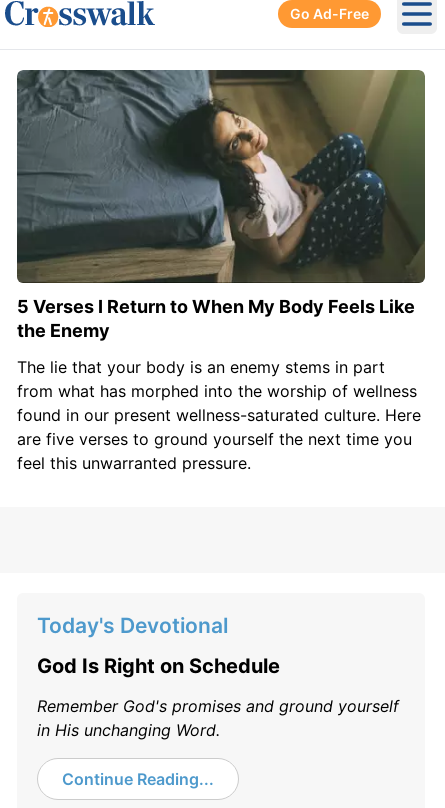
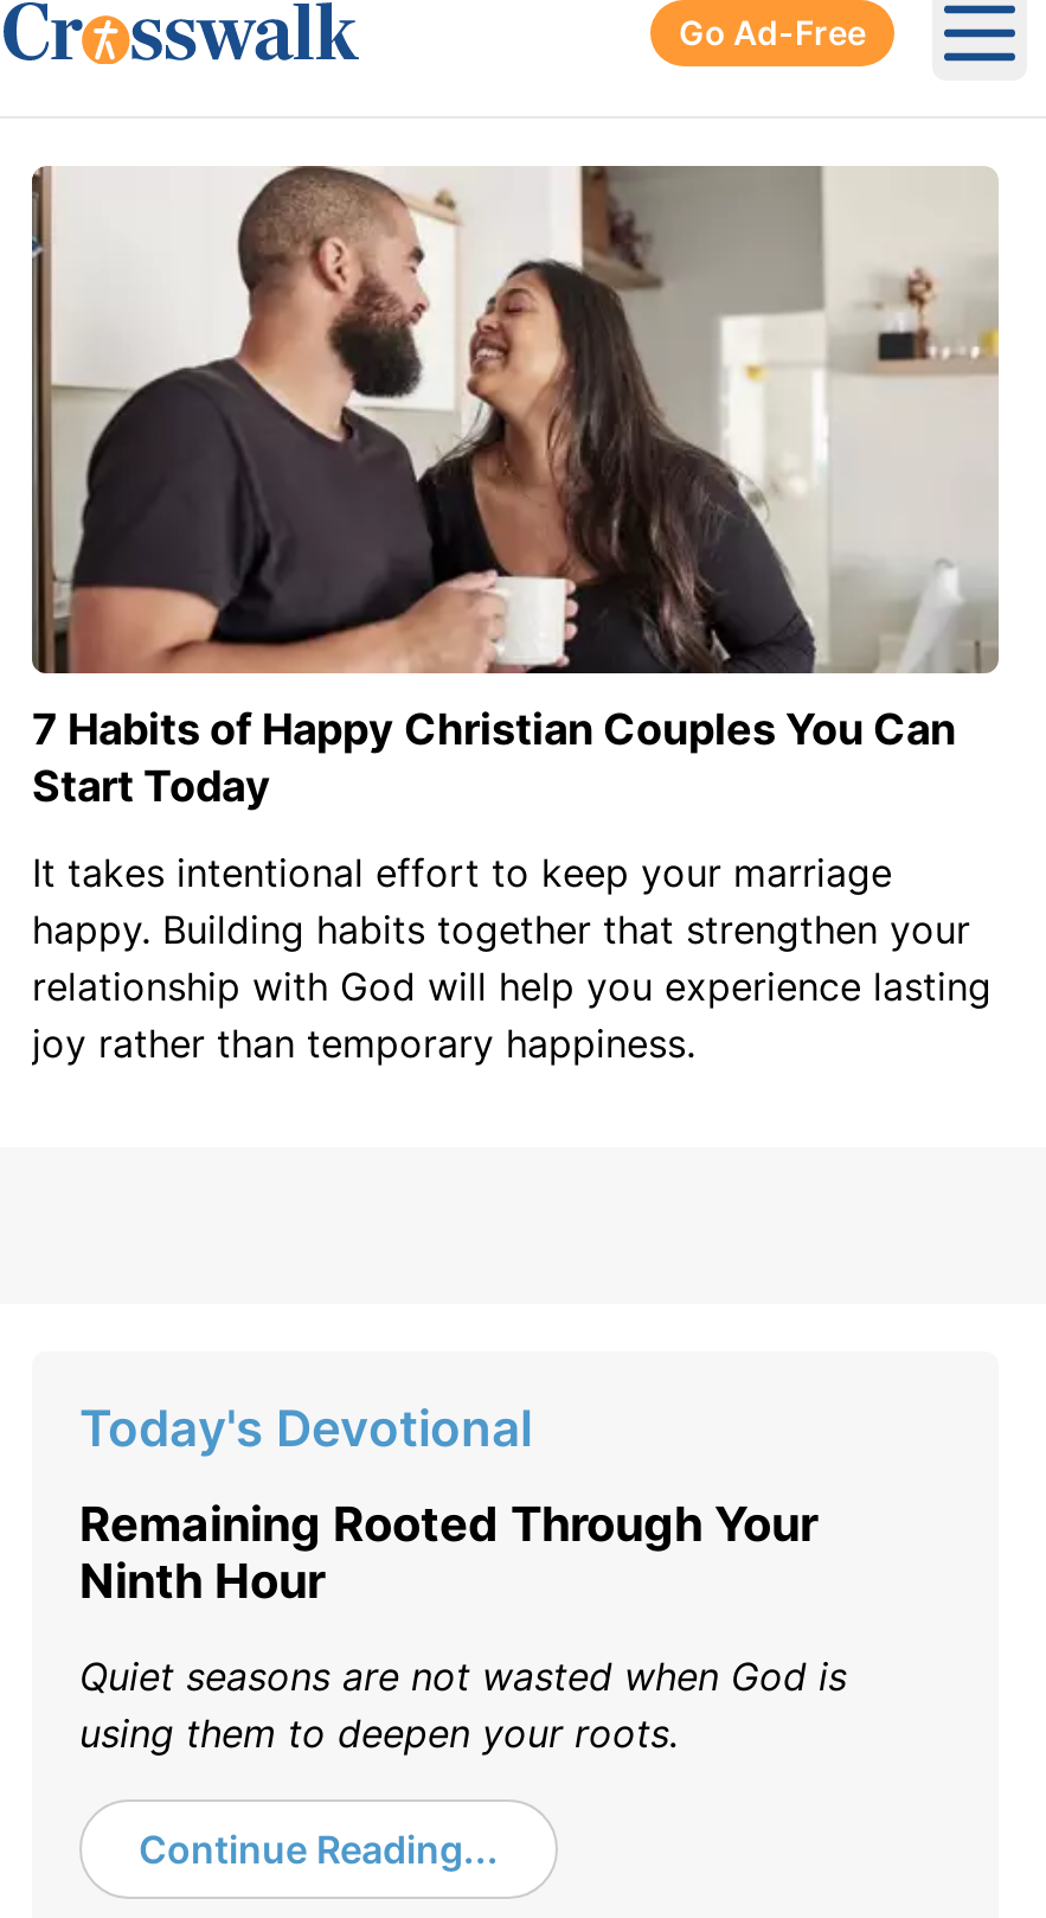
- [image]
- 5 Verses I Return to When My Body Feels Like
- the Enemy
+ [image]
+ 7 Habits of Happy Christian Couples You Can
+ Start Today

- The lie that your body is an enemy stems in part
- from what has morphed into the worship of wellness
- found in our present wellness-saturated culture. Here
- are five verses to ground yourself the next time you
- feel this unwarranted pressure.
+ It takes intentional effort to keep your marriage
+ happy. Building habits together that strengthen your
+ relationship with God will help you experience lasting
+ joy rather than temporary happiness.

moved up: Today's Devotional

- God Is Right on Schedule
+ Remaining Rooted Through Your
+ Ninth Hour

- Remember God's promises and ground yourself
- in His unchanging Word.
+ Quiet seasons are not wasted when God is
+ using them to deepen your roots.
